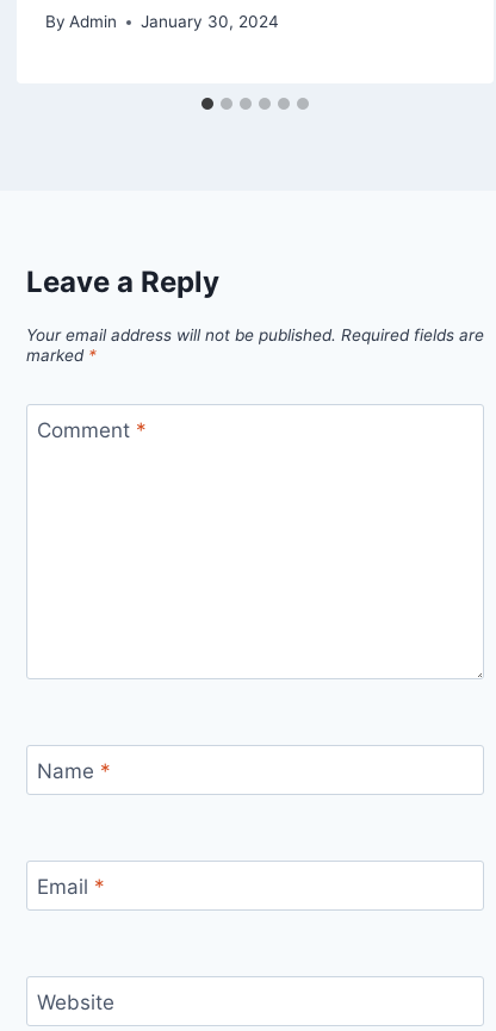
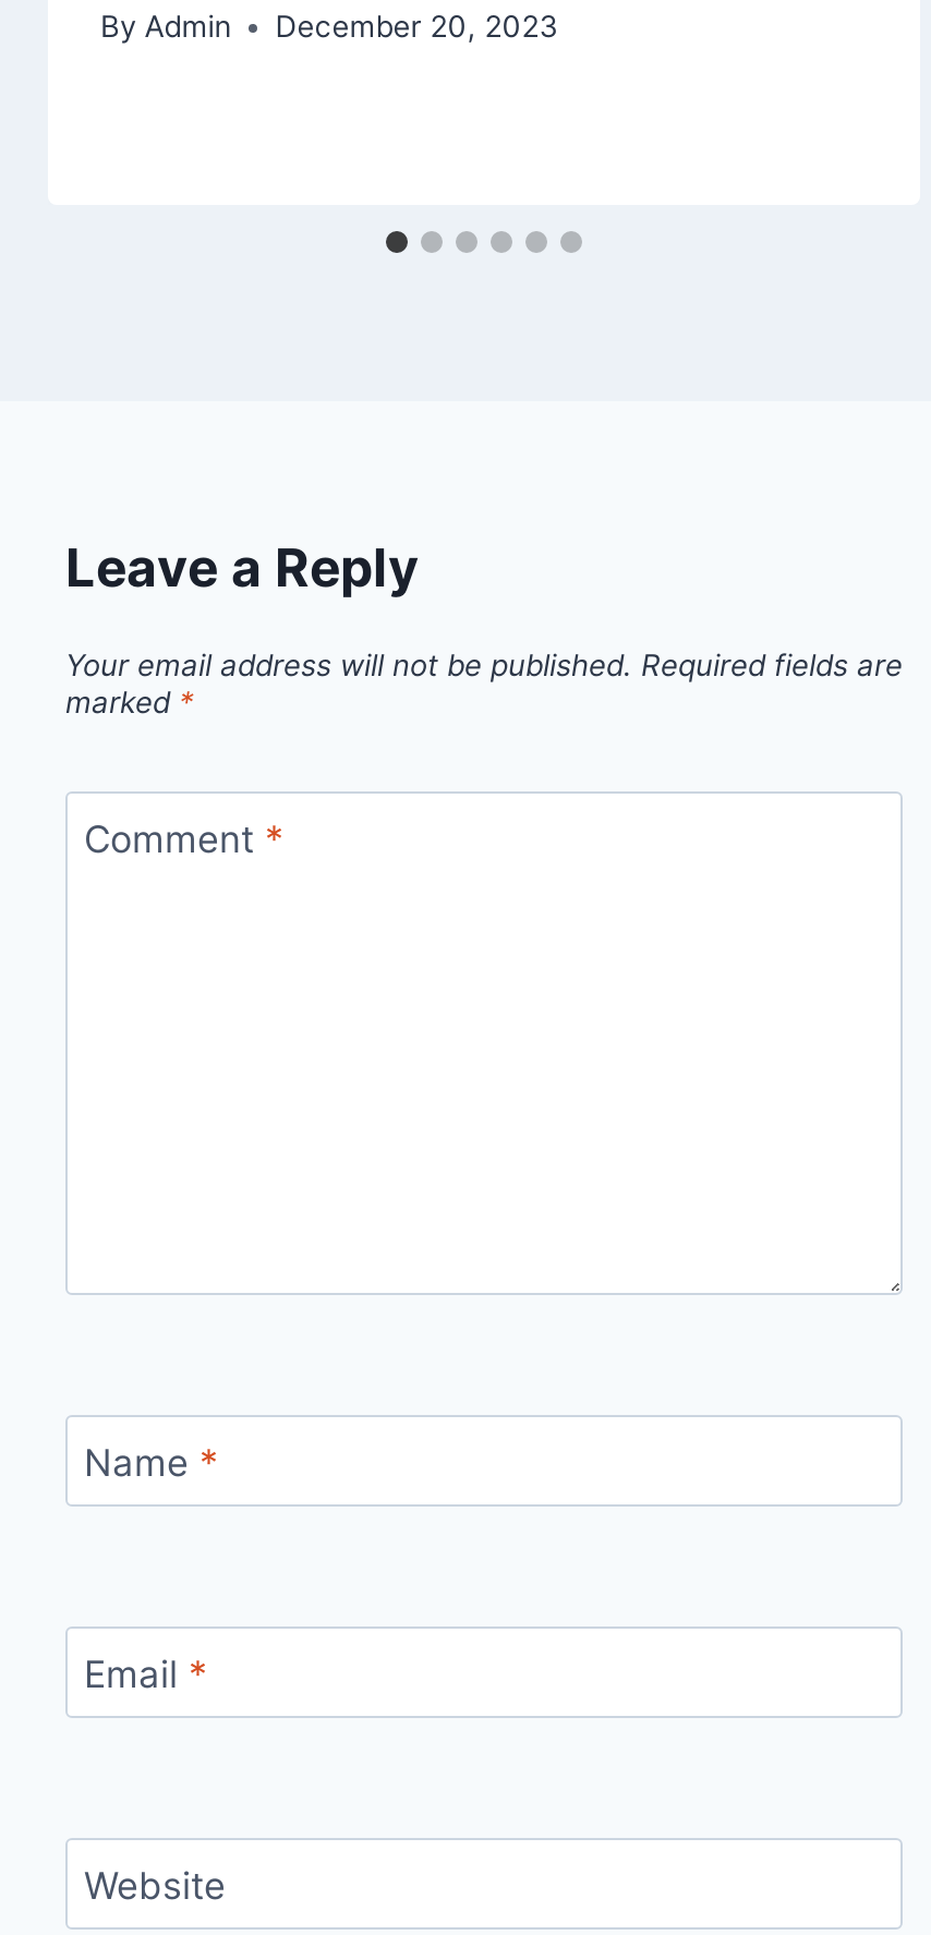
- By Admin January 30, 2024
+ By Admin December 20, 2023
